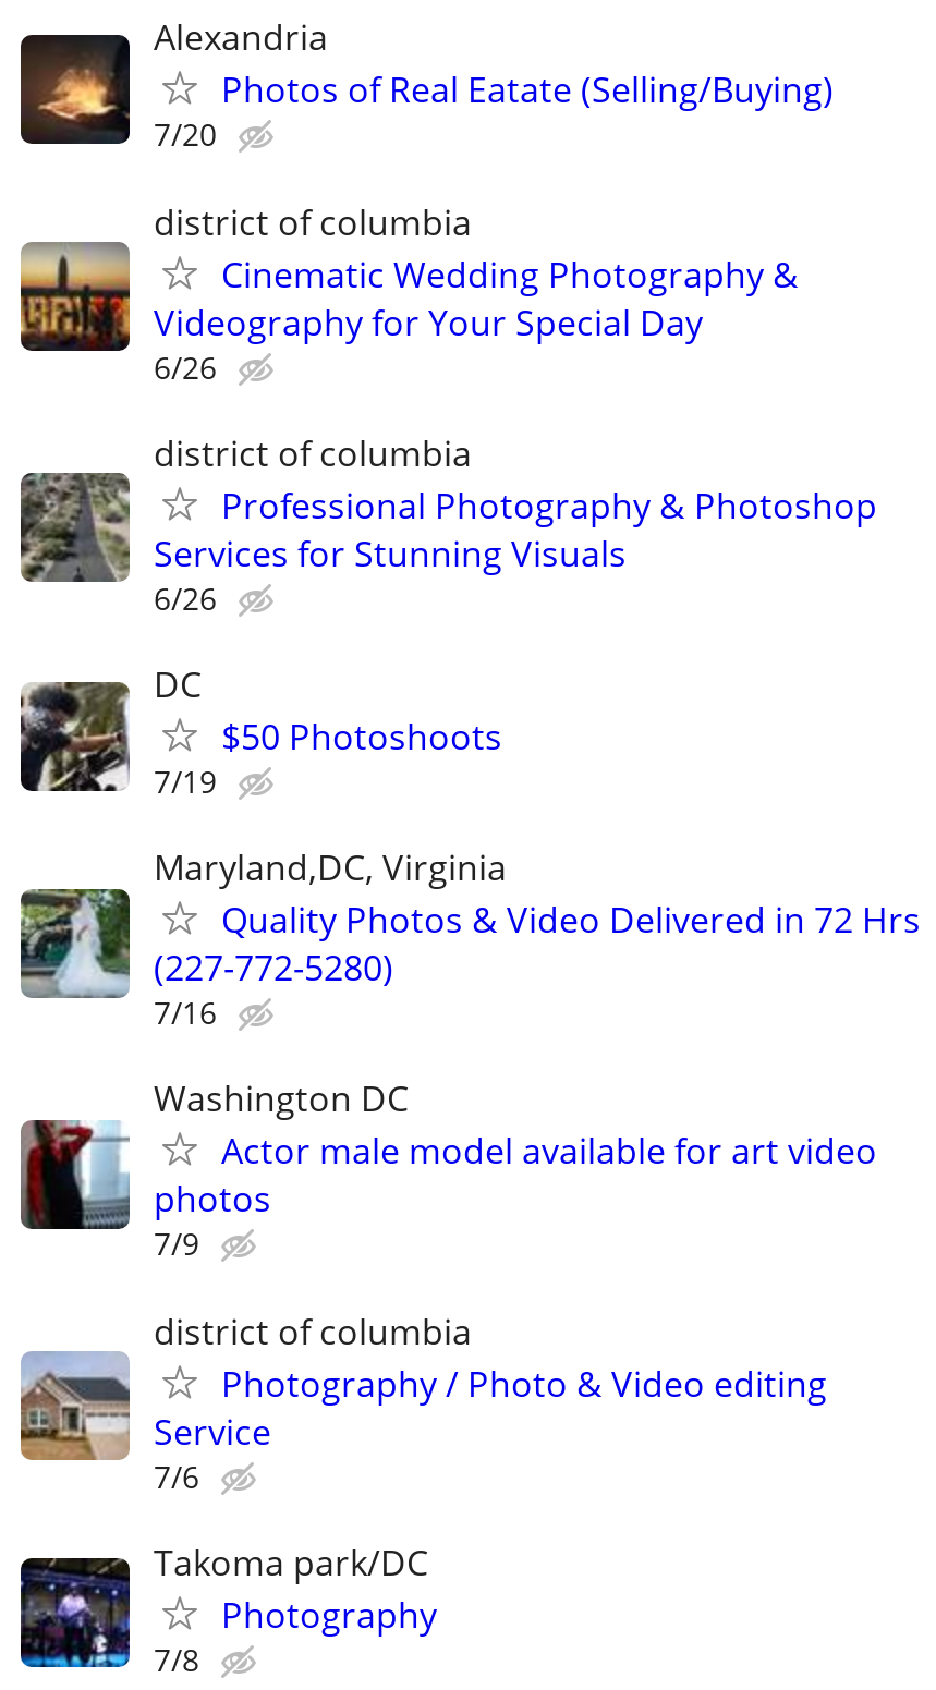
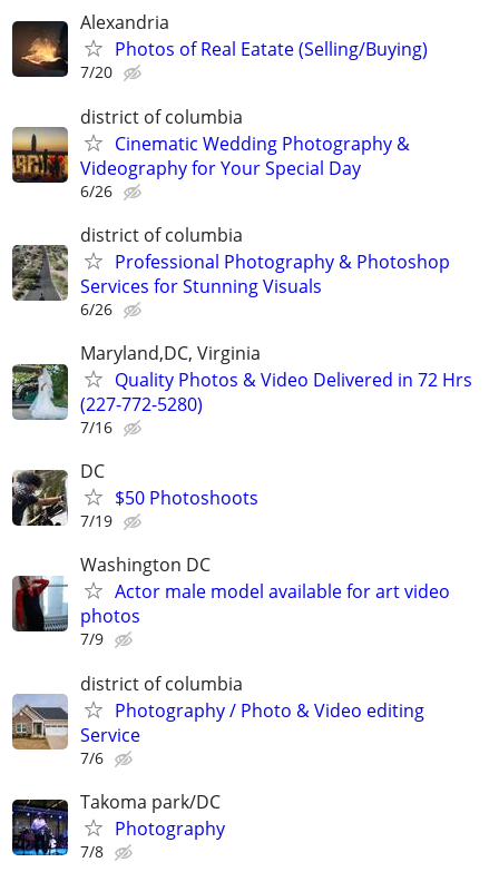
moved down: [image] | DC | $50 Photoshoots | 7/19

moved up: [image] | Maryland,DC, Virginia | Quality Photos & Video Delivered in 72 Hrs | (227-772-5280) | 7/16
